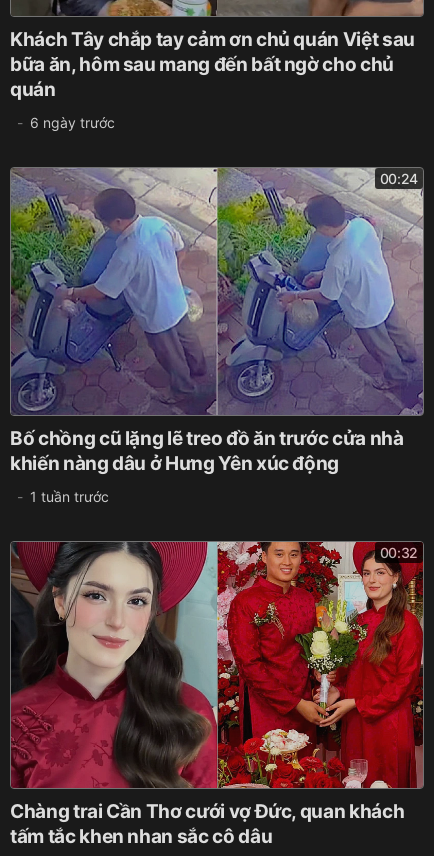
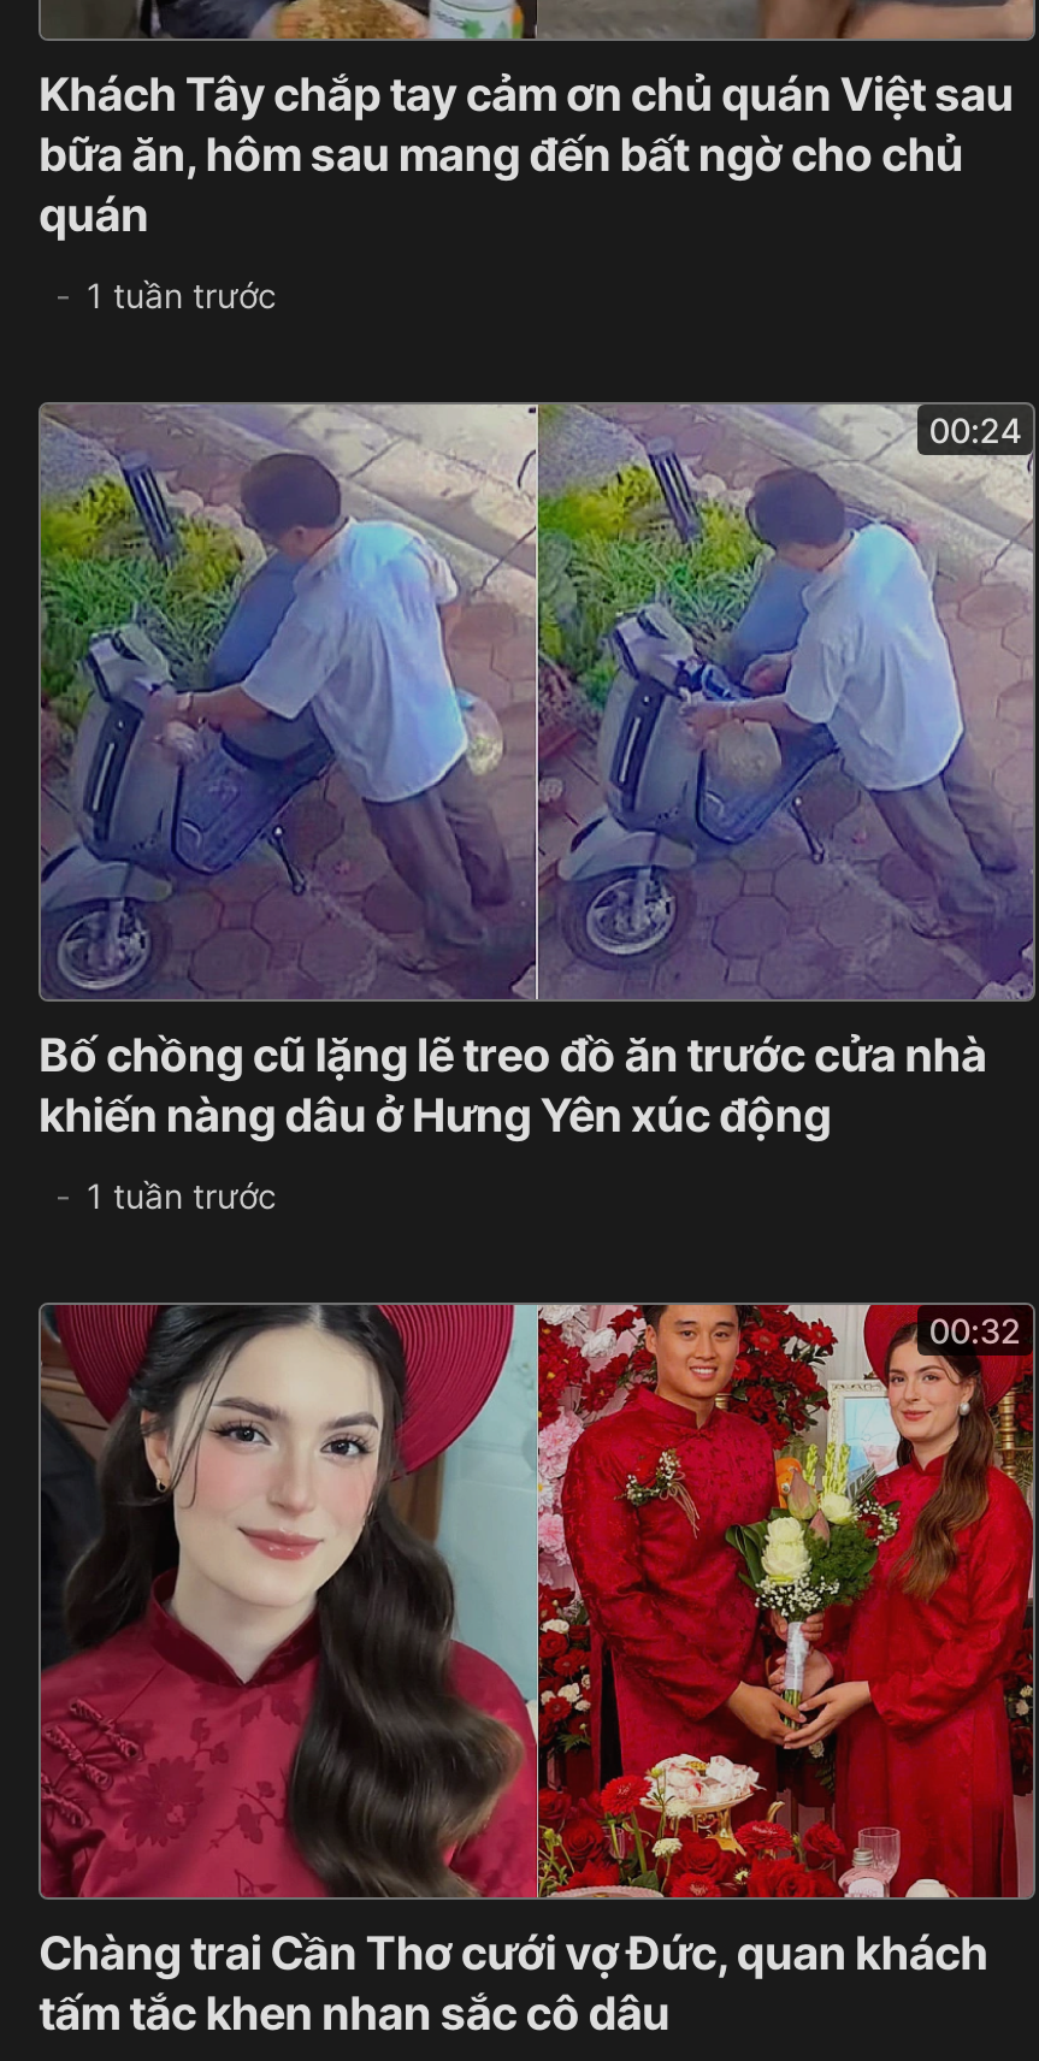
- 6 ngày trước
+ 1 tuần trước
